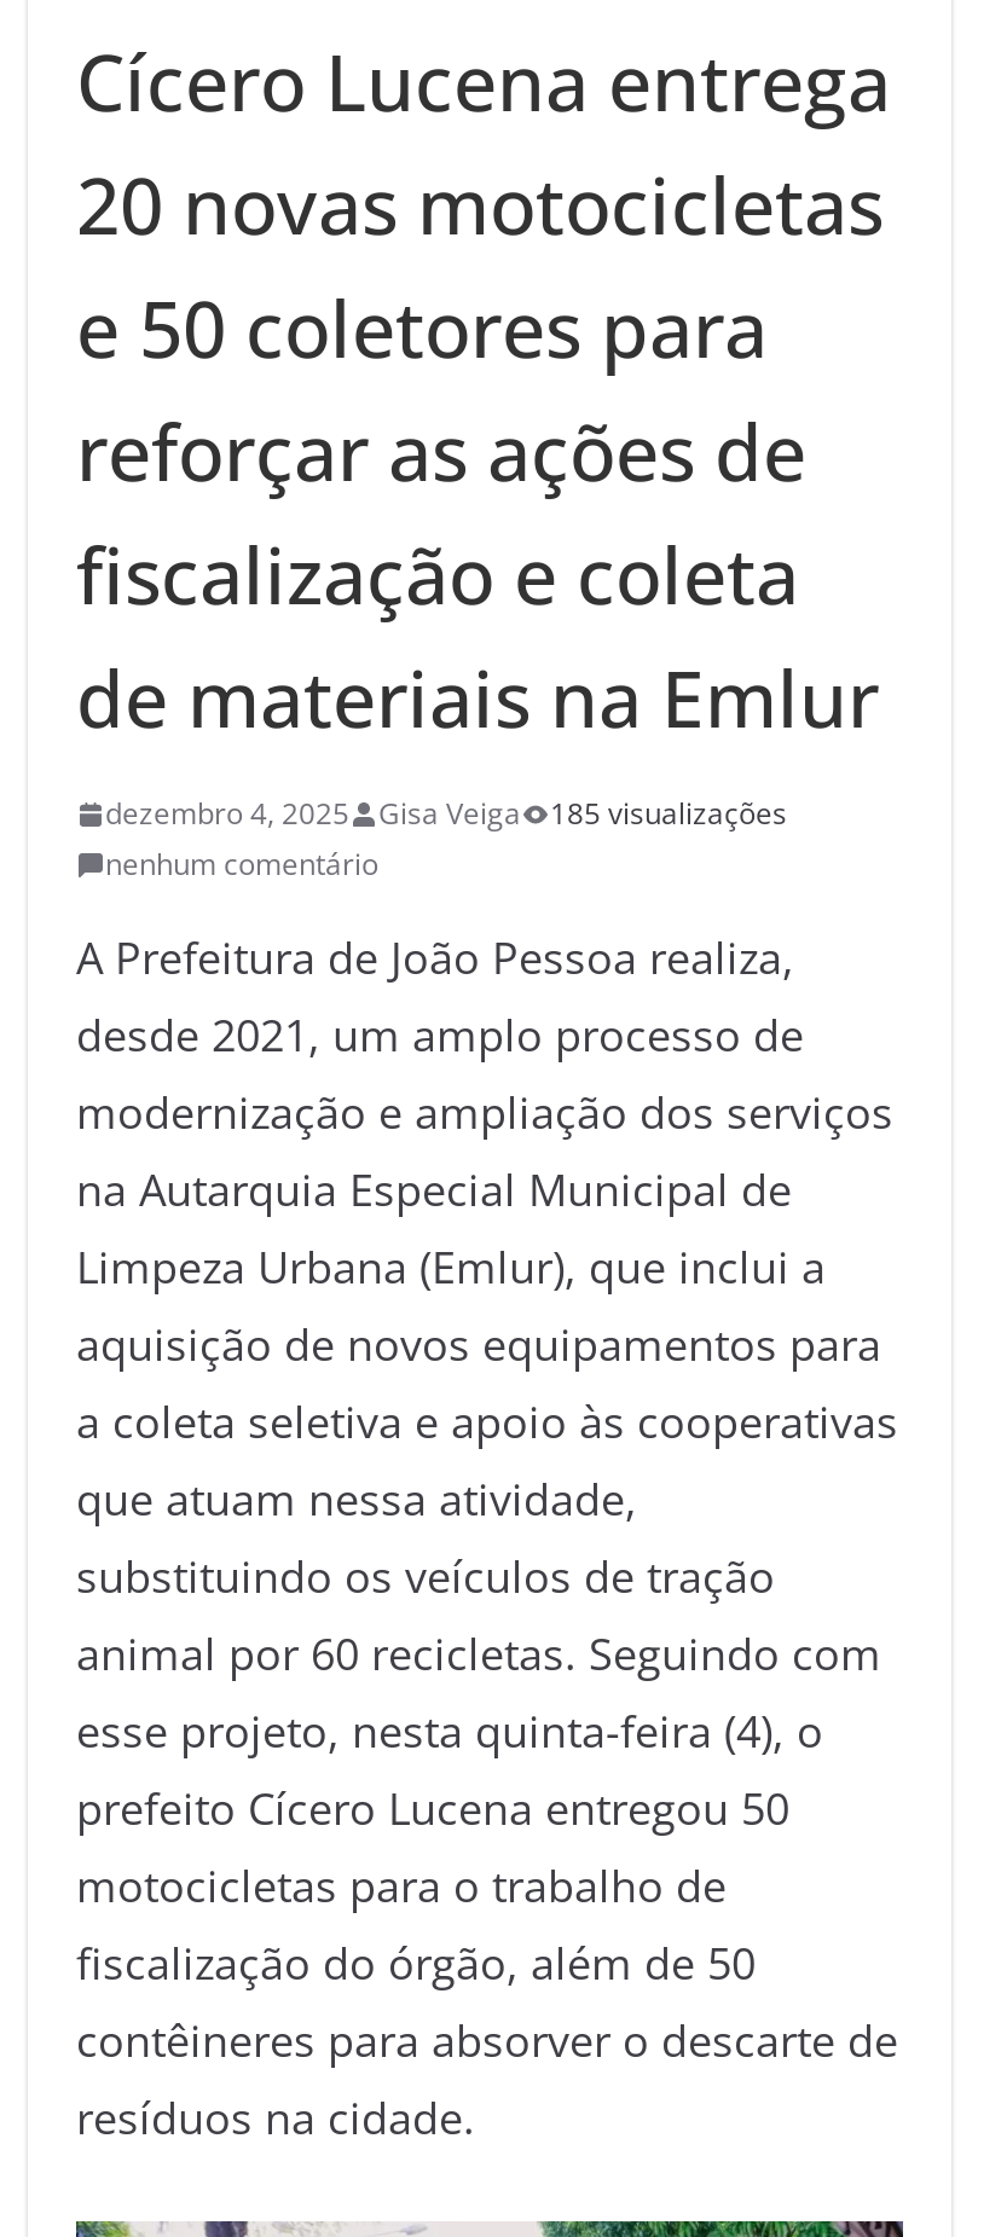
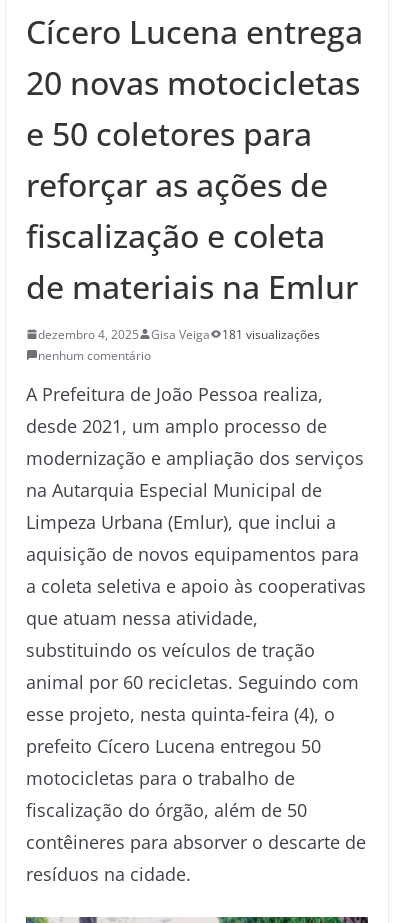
- 185 visualizações
+ 181 visualizações
